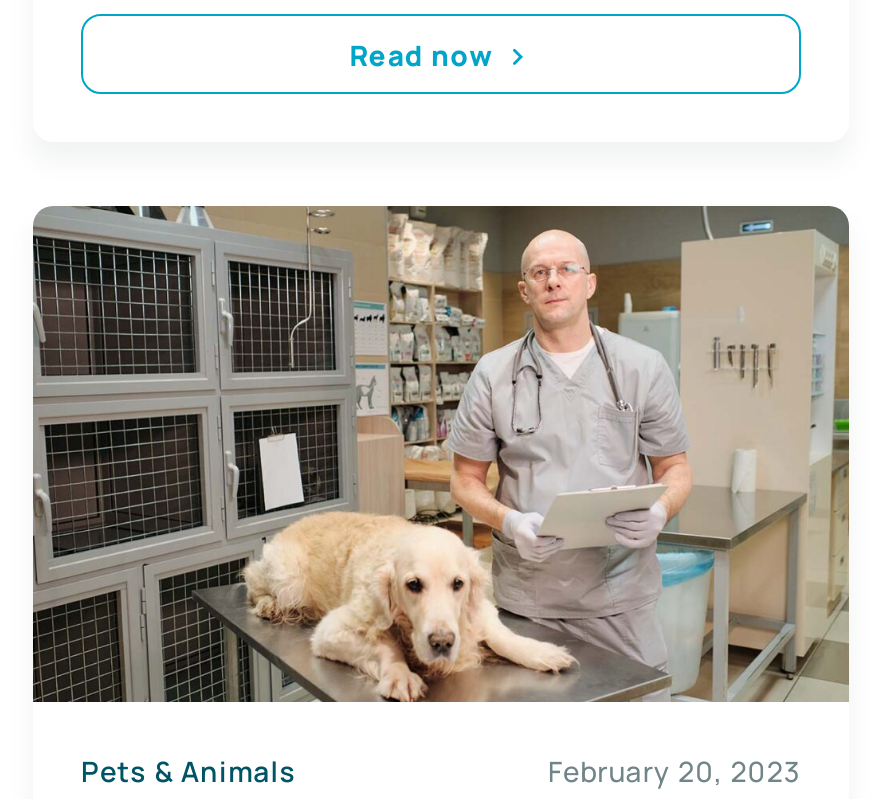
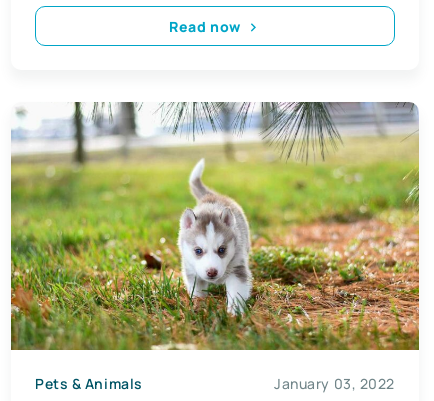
- [image]
- February 20, 2023
+ [image]
+ January 03, 2022
